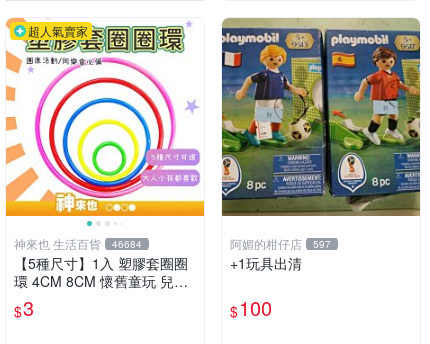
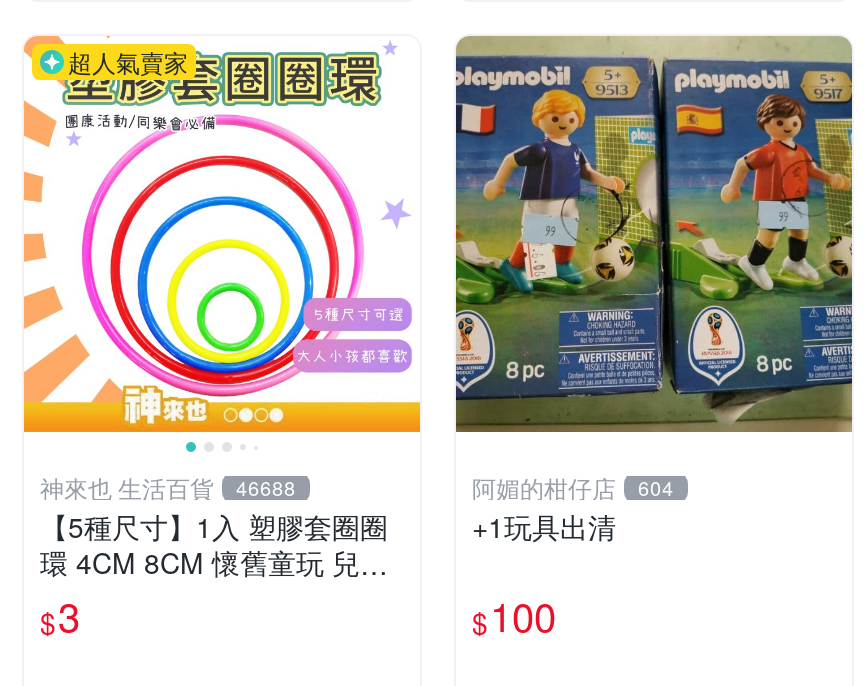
- 神來也 生活百貨 46684
+ 神來也 生活百貨 46688

- 阿媚的柑仔店 597
+ 阿媚的柑仔店 604
